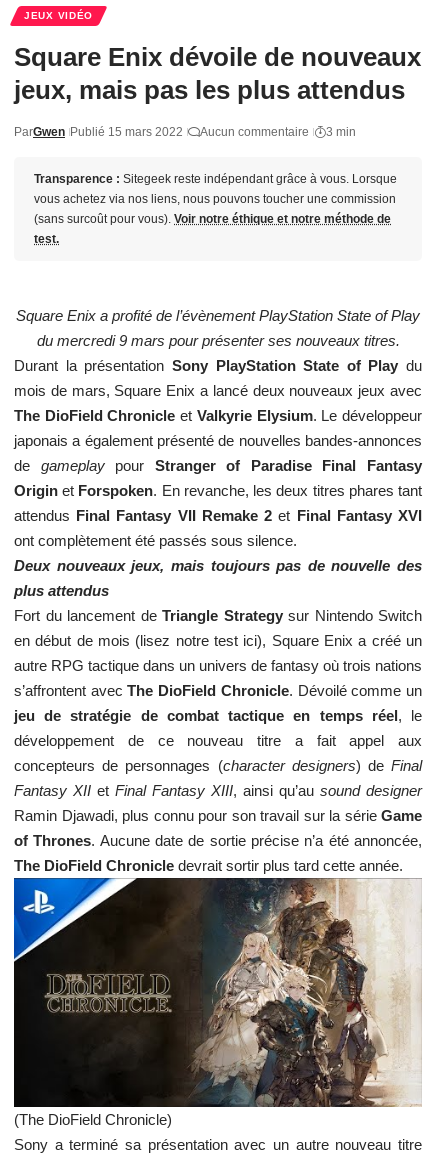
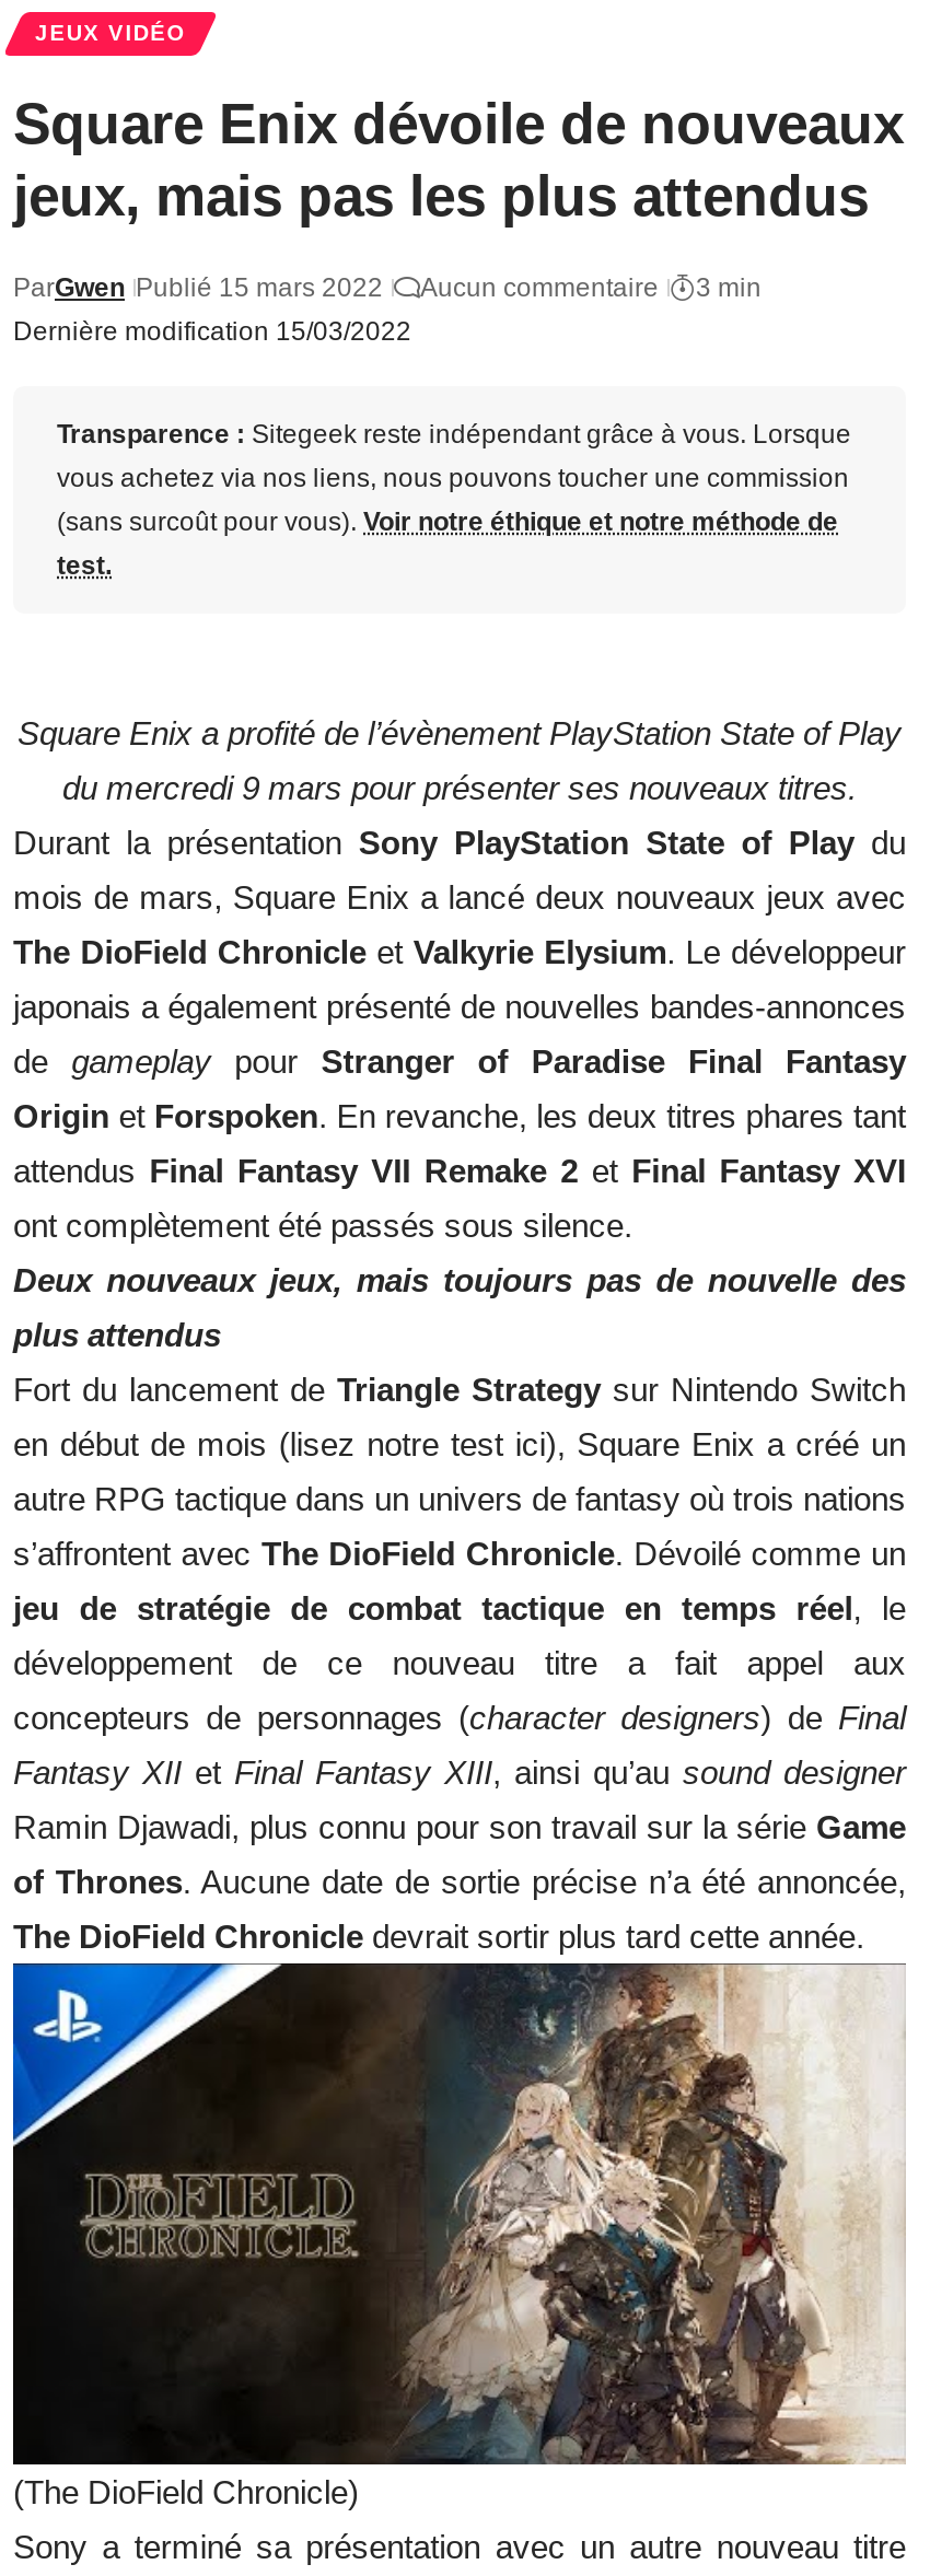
+ Dernière modification 15/03/2022
